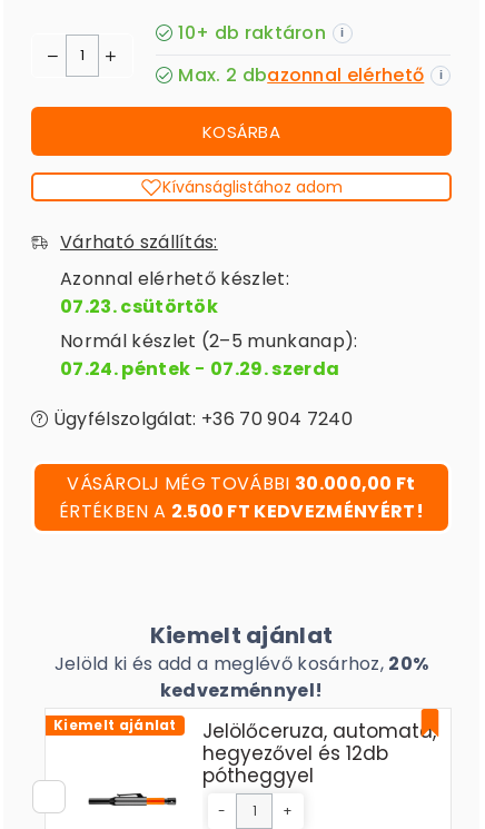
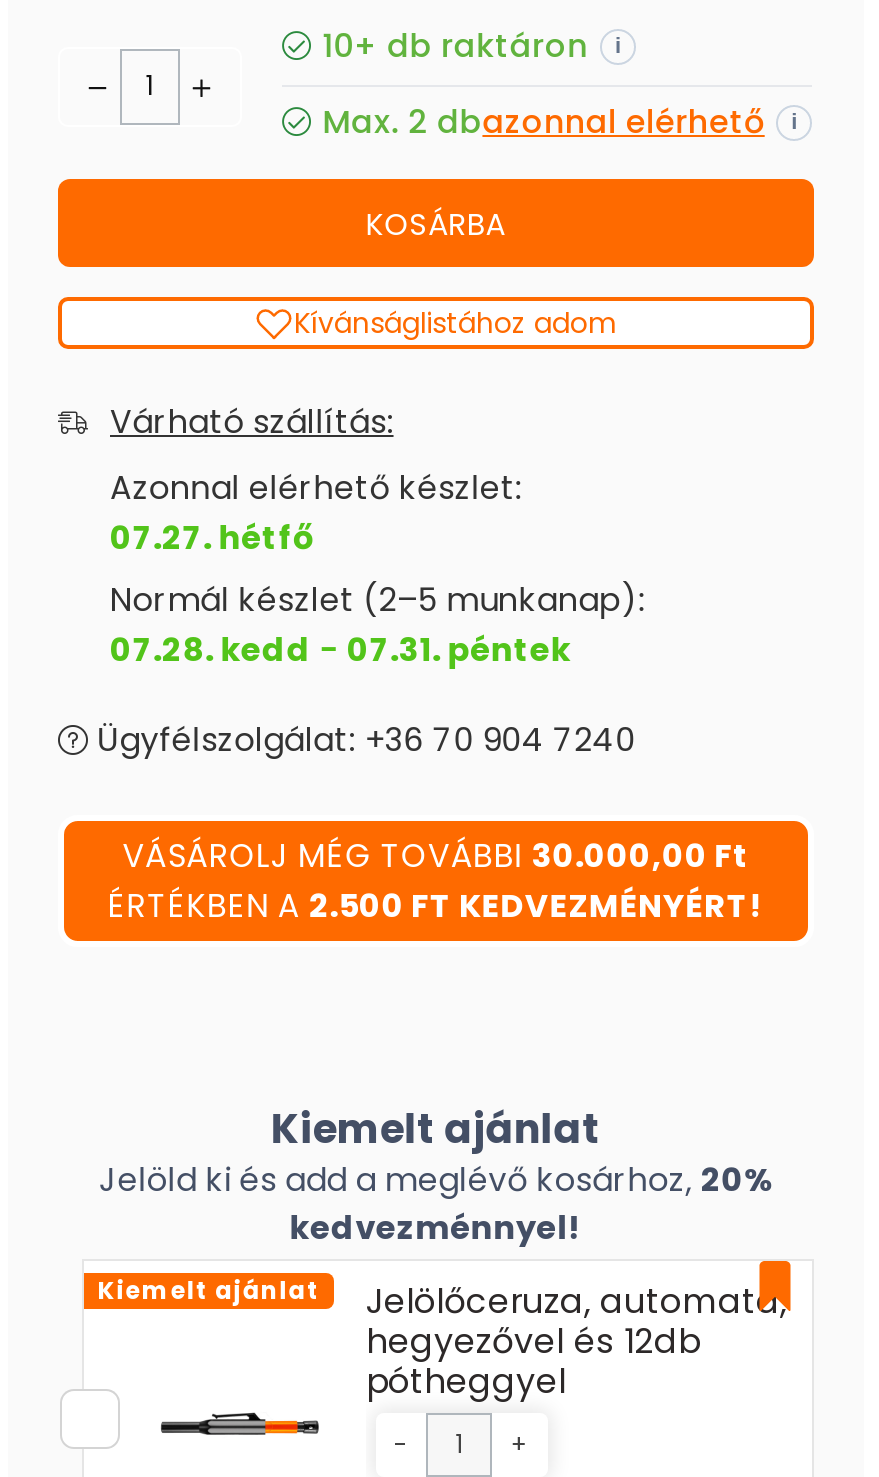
- 07.23. csütörtök
+ 07.27. hétfő

- 07.24. péntek - 07.29. szerda
+ 07.28. kedd - 07.31. péntek
